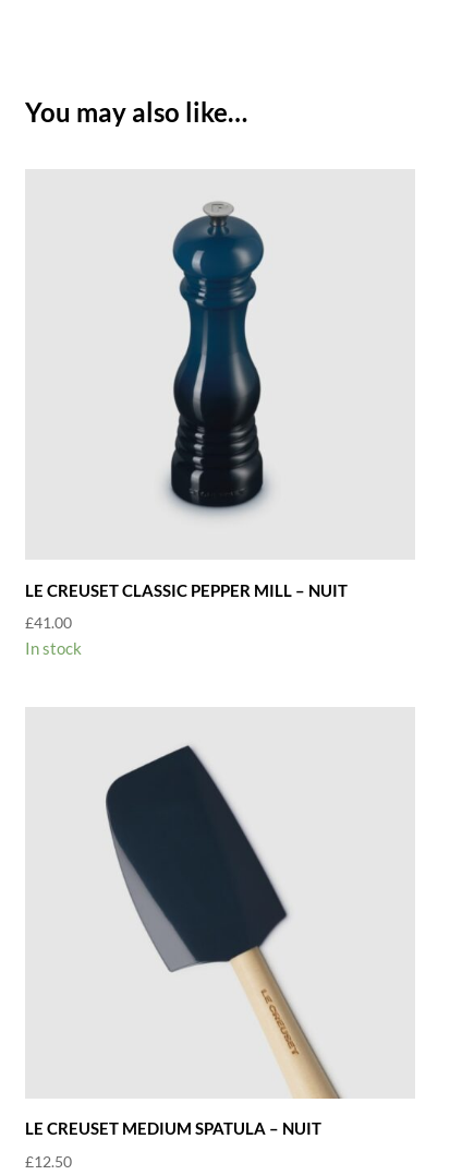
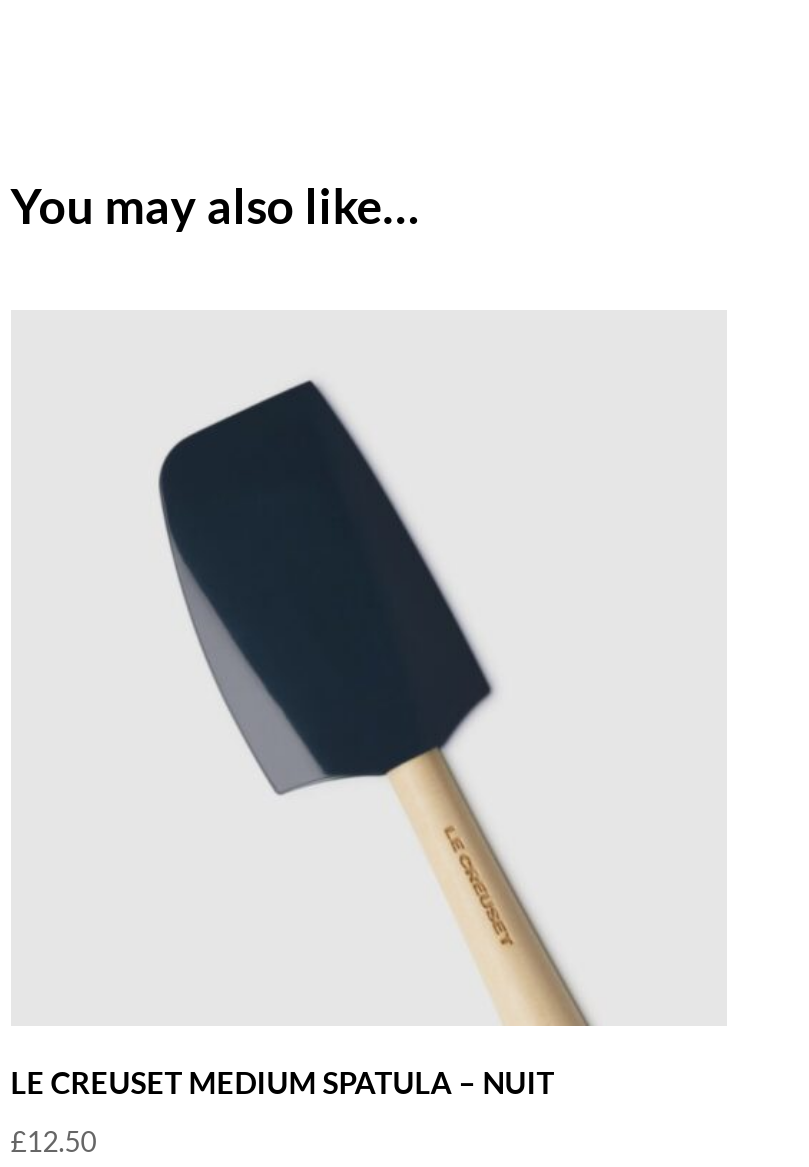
- [image]

- LE CREUSET CLASSIC PEPPER MILL – NUIT
- £41.00
- In stock
